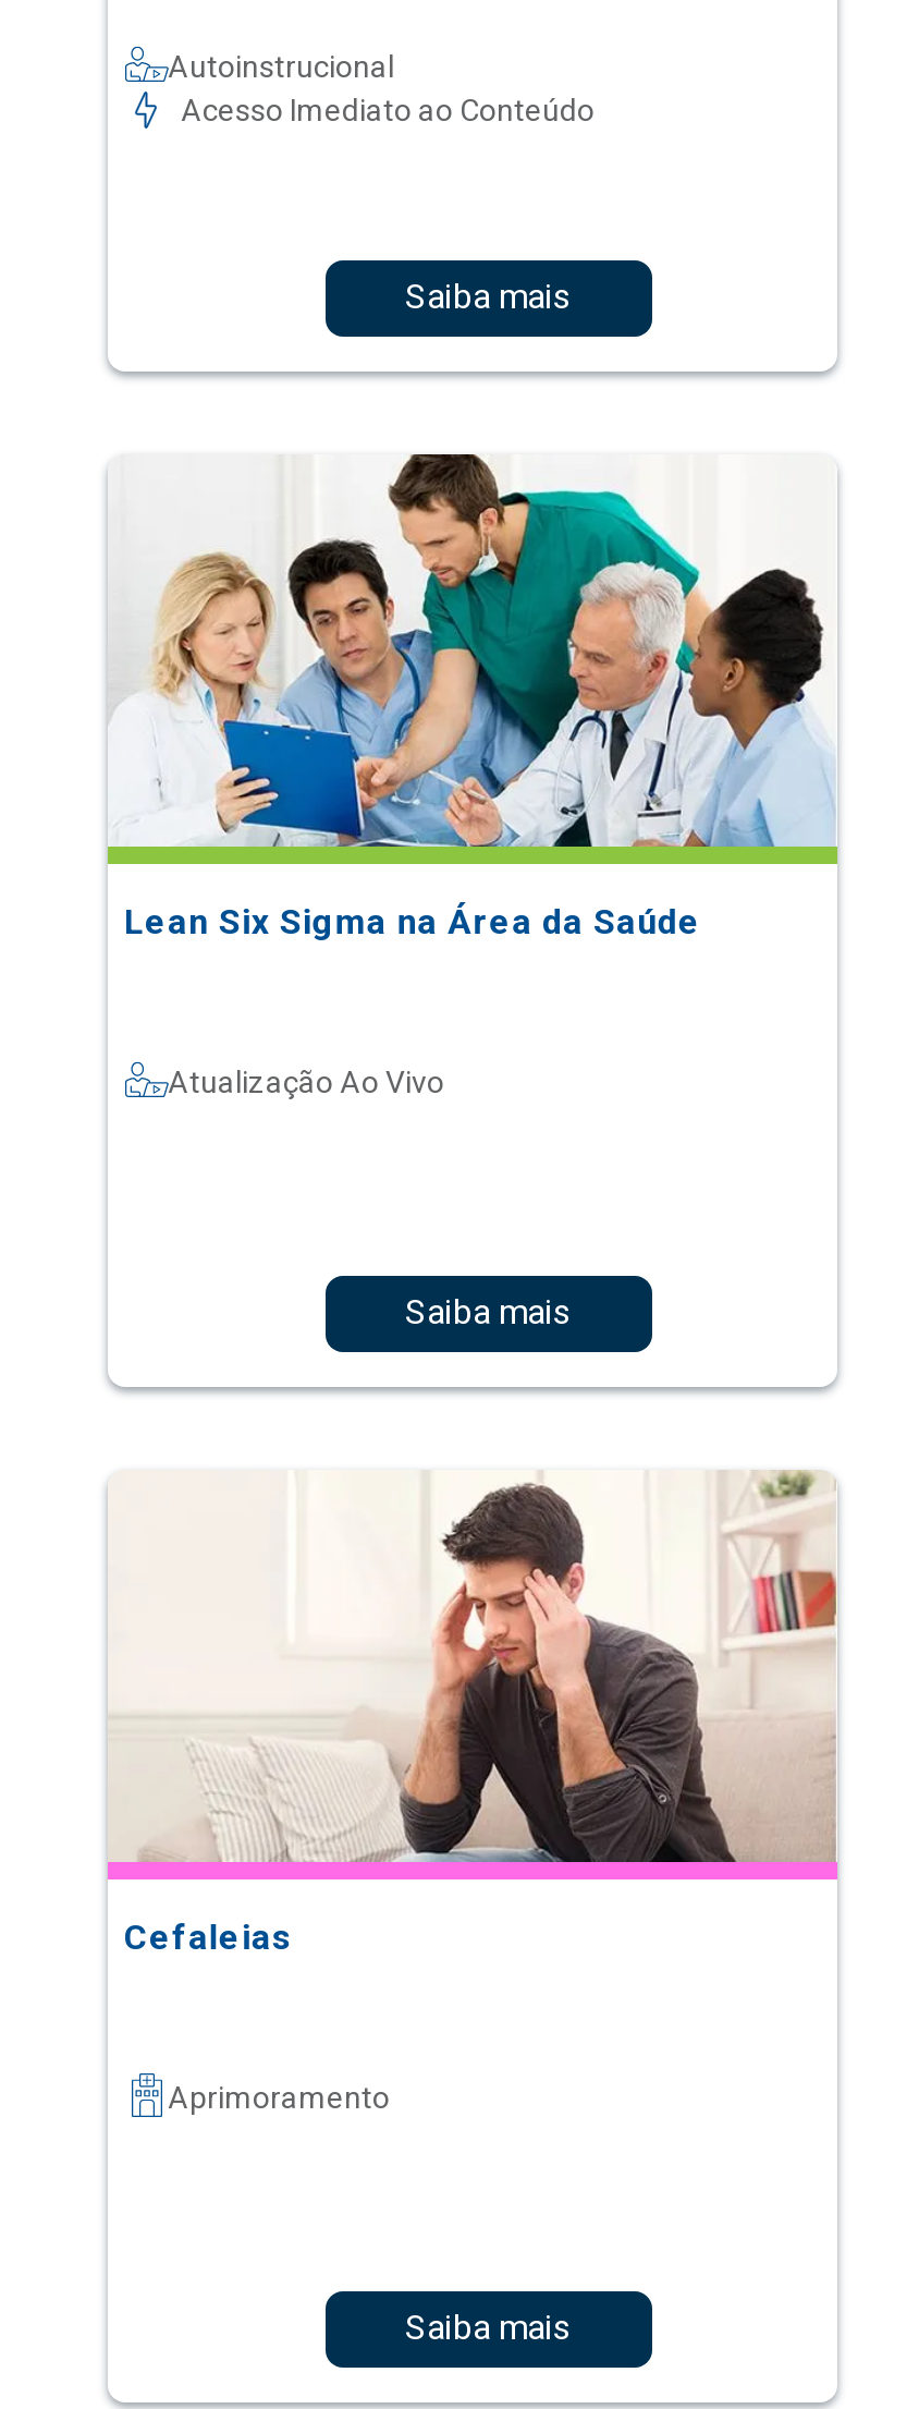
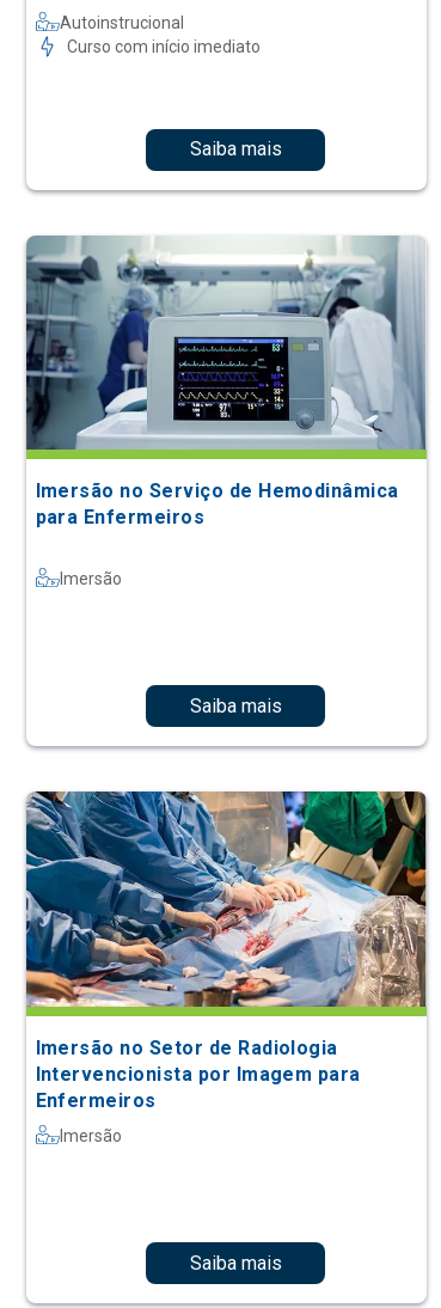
- Acesso Imediato ao Conteúdo
+ Curso com início imediato

- [image]
- Lean Six Sigma na Área da Saúde
+ [image]
+ Imersão no Serviço de Hemodinâmica
+ para Enfermeiros

- Atualização Ao Vivo
+ Imersão

- [image]
- Cefaleias
+ [image]
+ Imersão no Setor de Radiologia
+ Intervencionista por Imagem para
+ Enfermeiros

- Aprimoramento
+ Imersão
